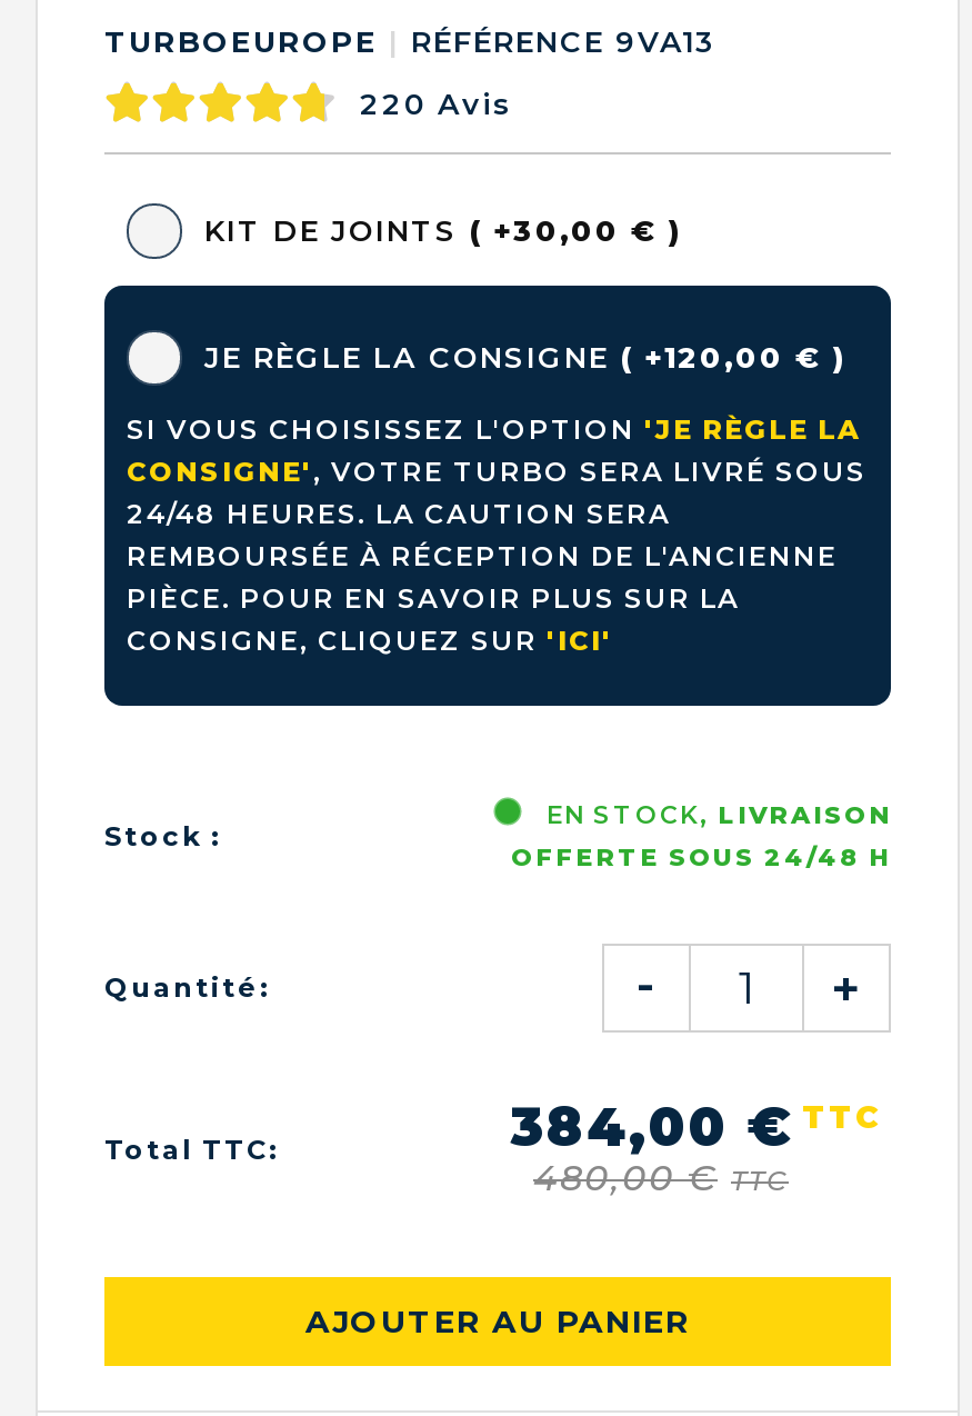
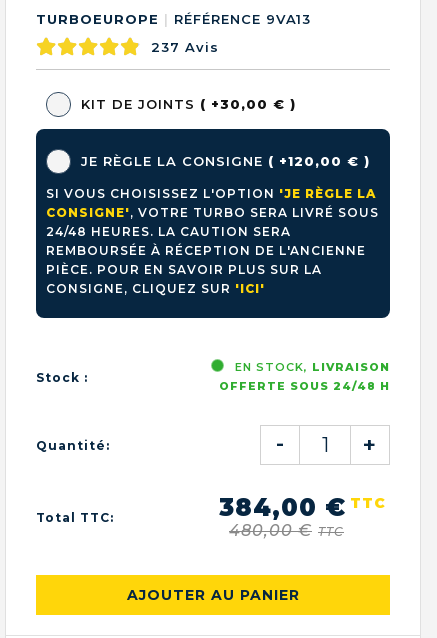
- 220 Avis
+ 237 Avis
